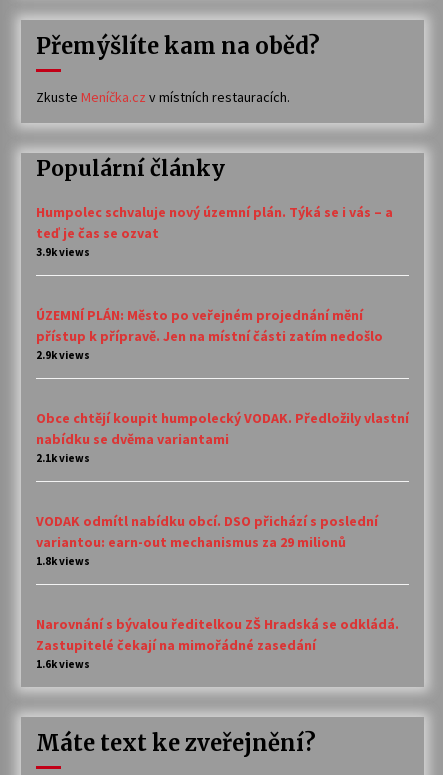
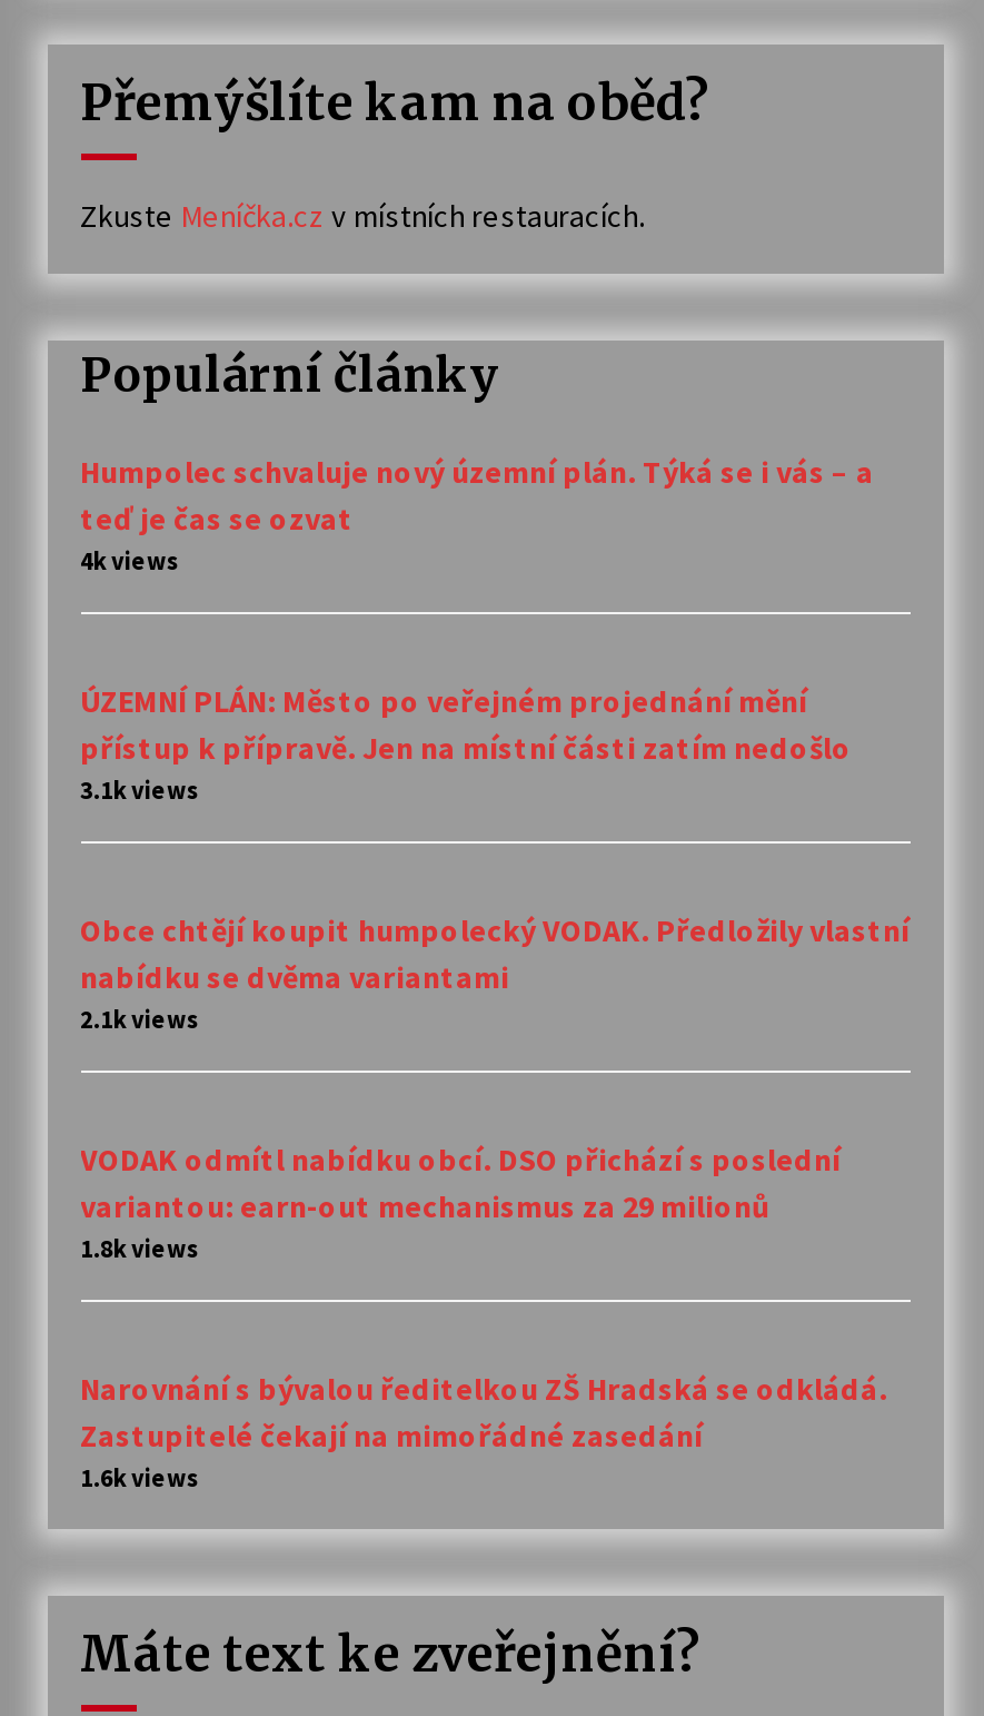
- 3.9k views
+ 4k views

- 2.9k views
+ 3.1k views
